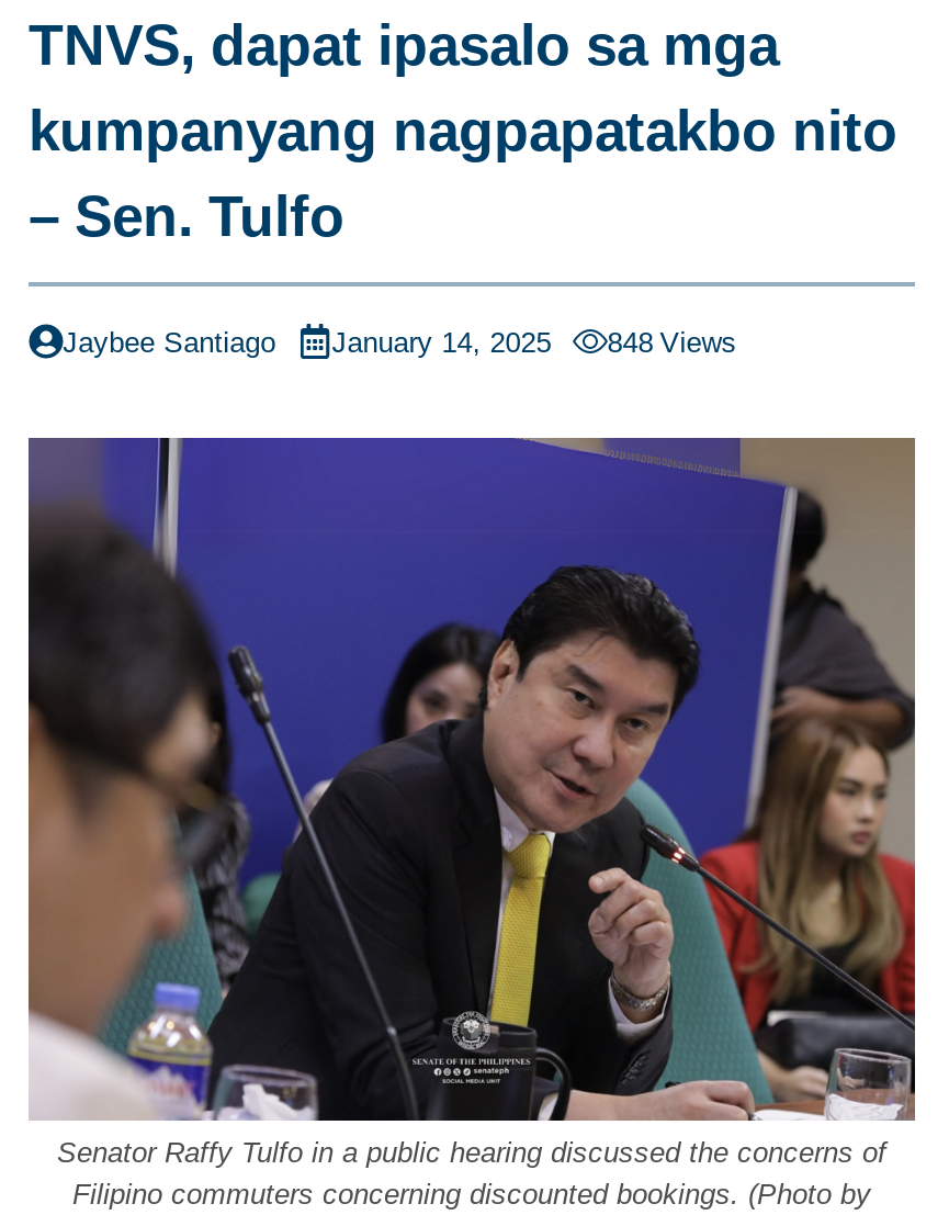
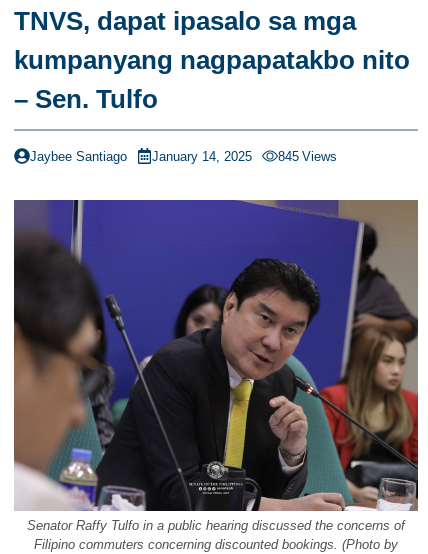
- Jaybee Santiago January 14, 2025 848 Views
+ Jaybee Santiago January 14, 2025 845 Views
